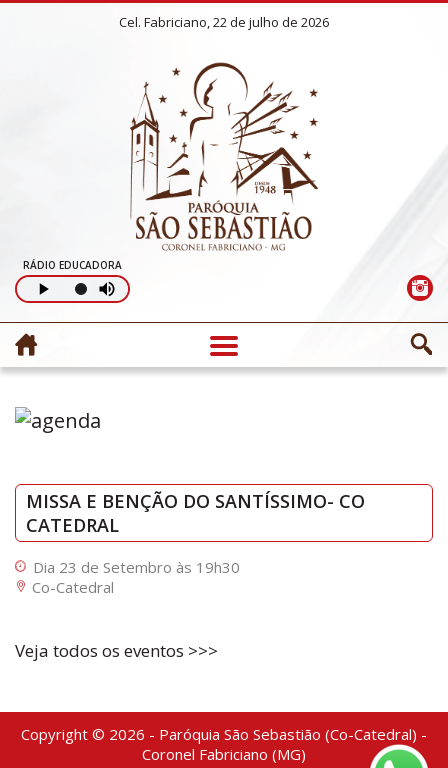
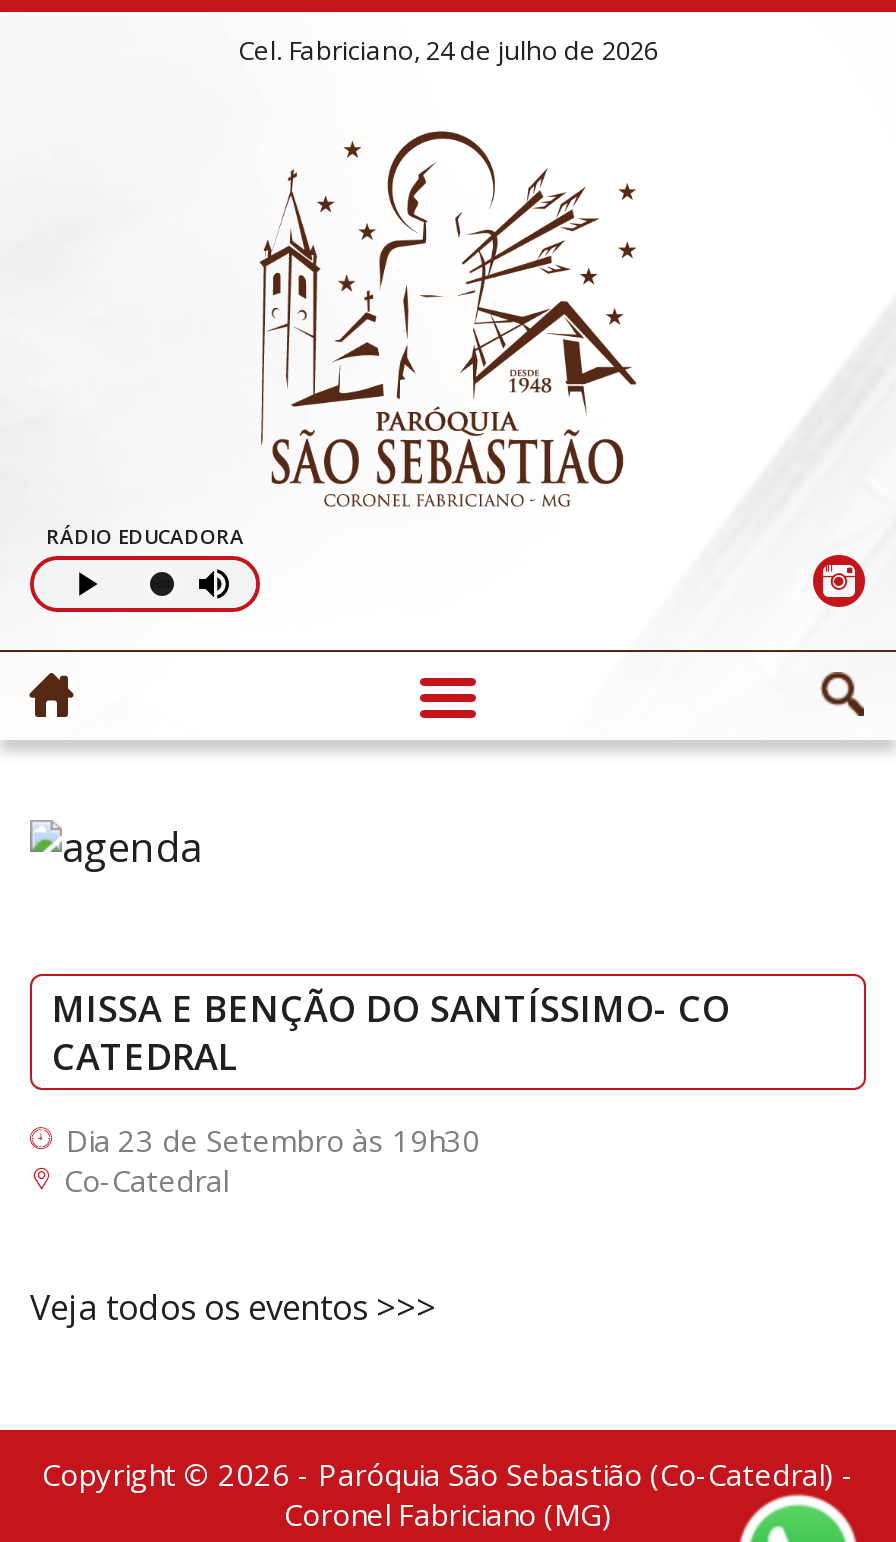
- Cel. Fabriciano, 22 de julho de 2026
+ Cel. Fabriciano, 24 de julho de 2026
